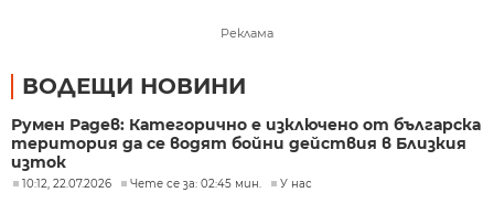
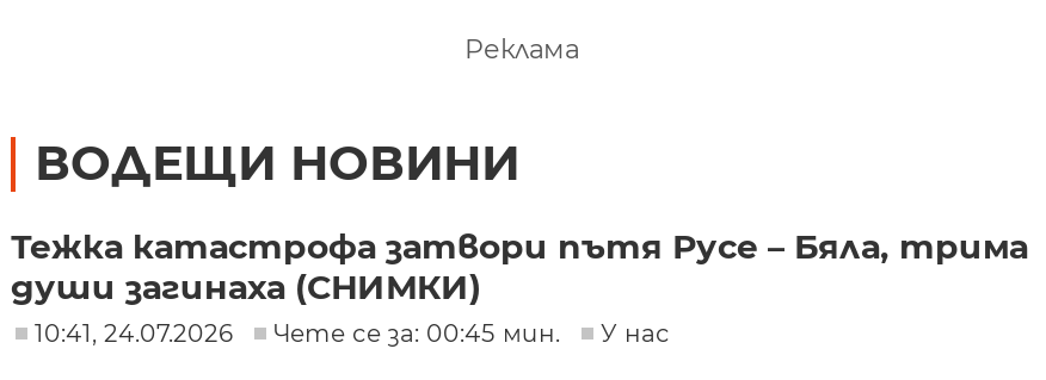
- Румен Радев: Категорично е изключено от българска
- територия да се водят бойни действия в Близкия
- изток
- 10:12, 22.07.2026
- Чете се за: 02:45 мин.
+ Тежка катастрофа затвори пътя Русе – Бяла, трима
+ души загинаха (СНИМКИ)
+ 10:41, 24.07.2026
+ Чете се за: 00:45 мин.
